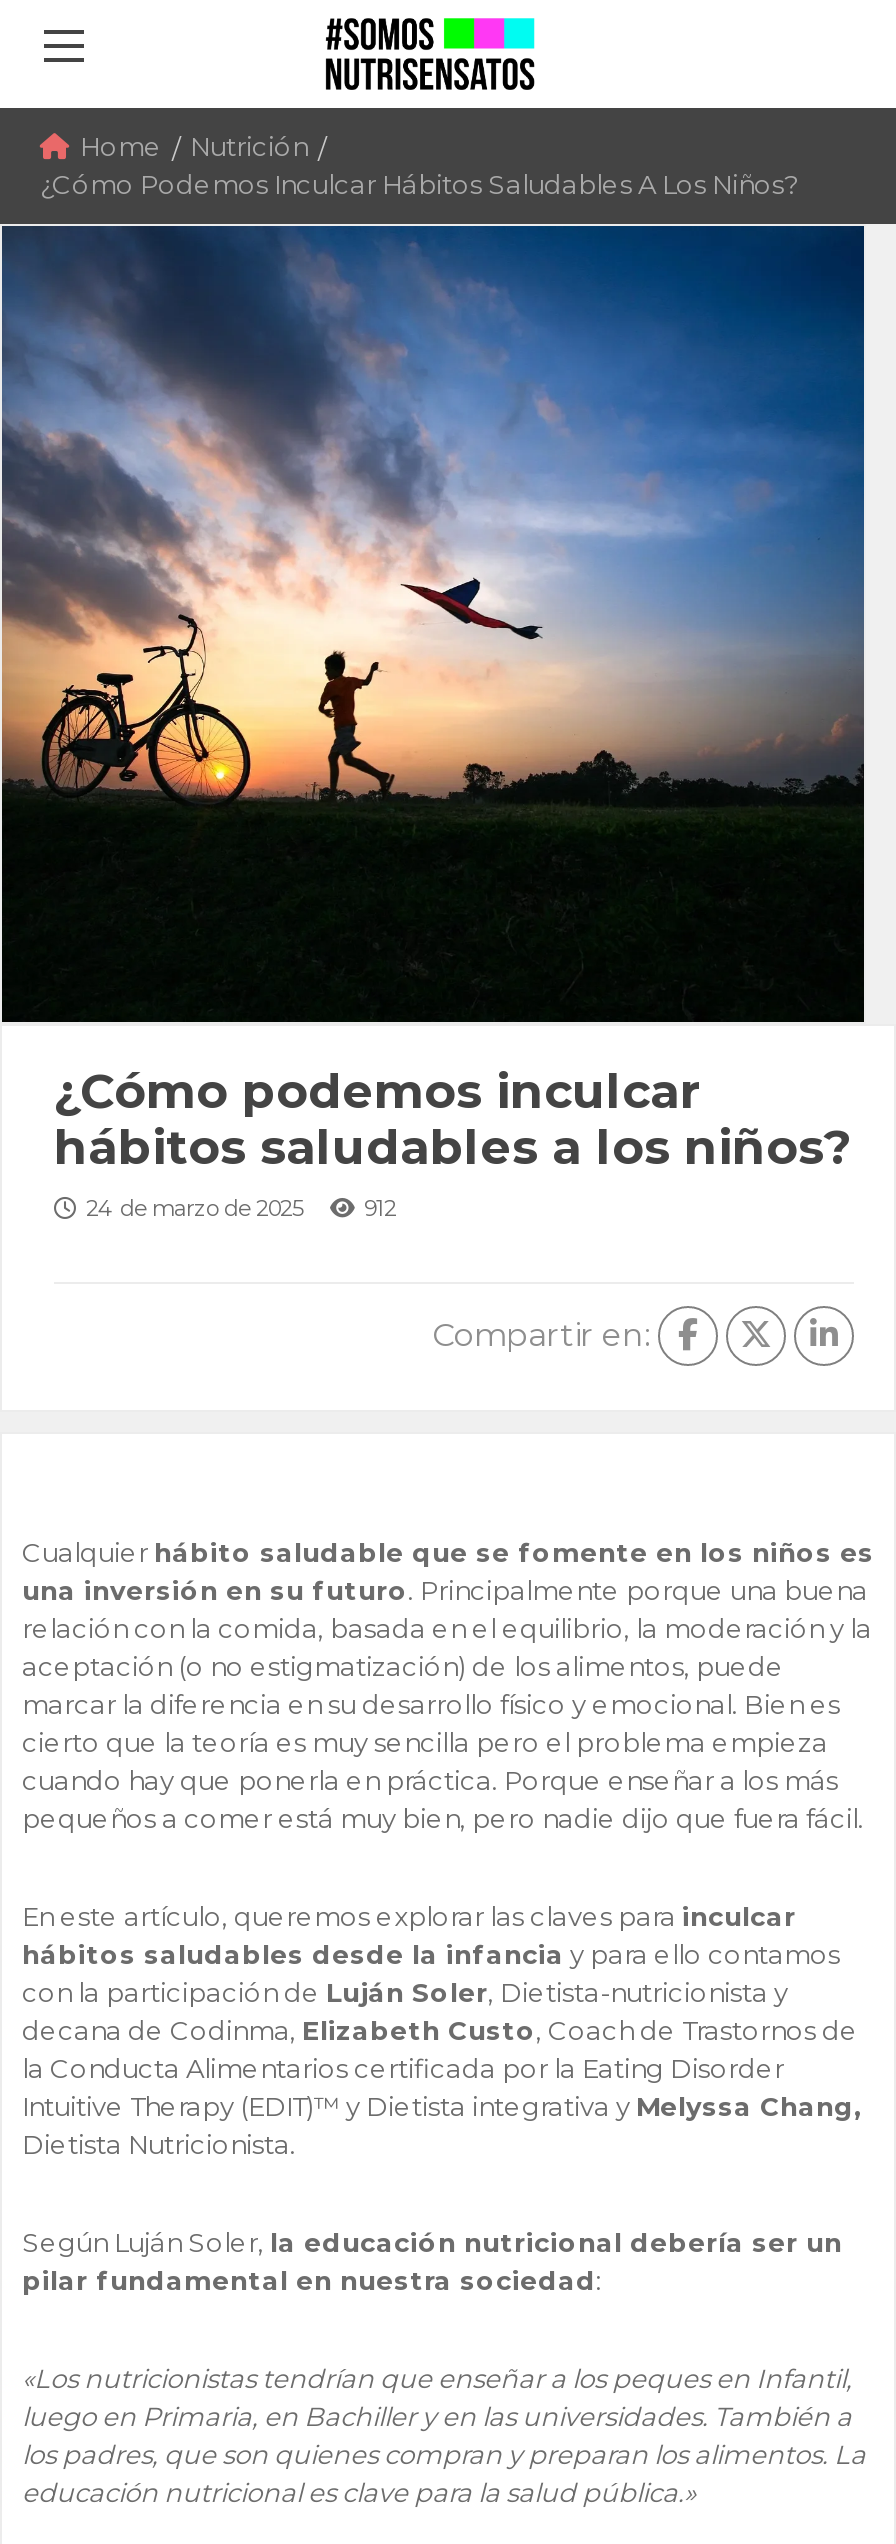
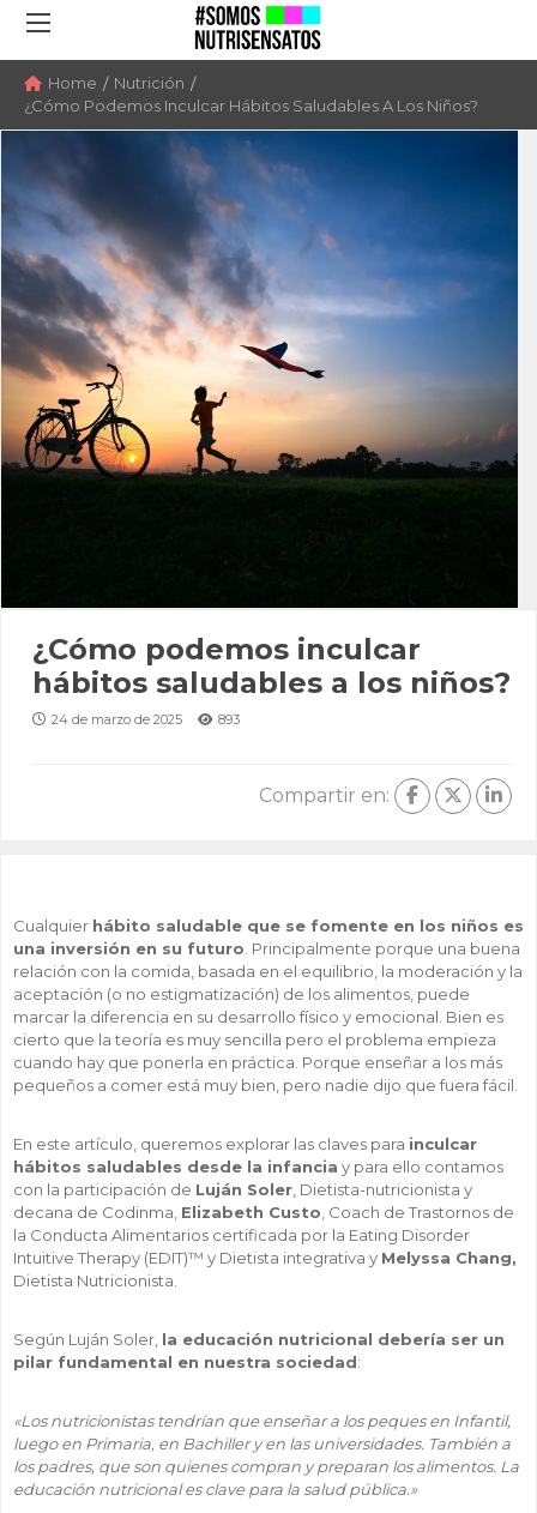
- 912
+ 893
